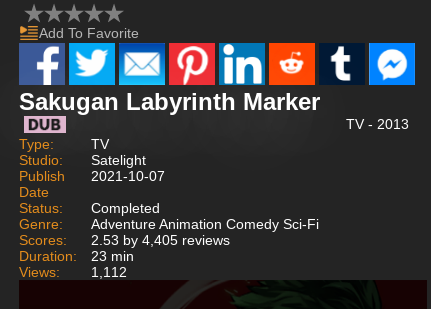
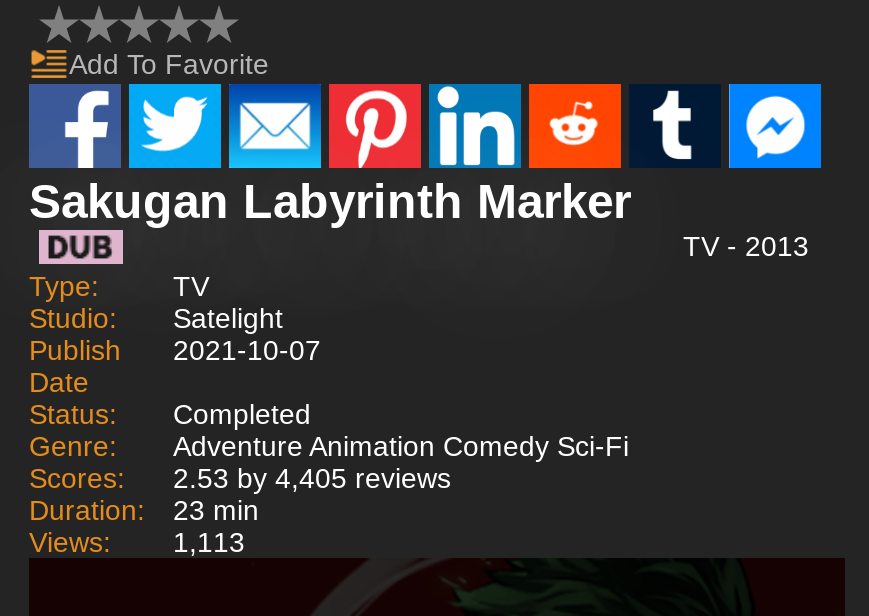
- Views: 1,112
+ Views: 1,113
